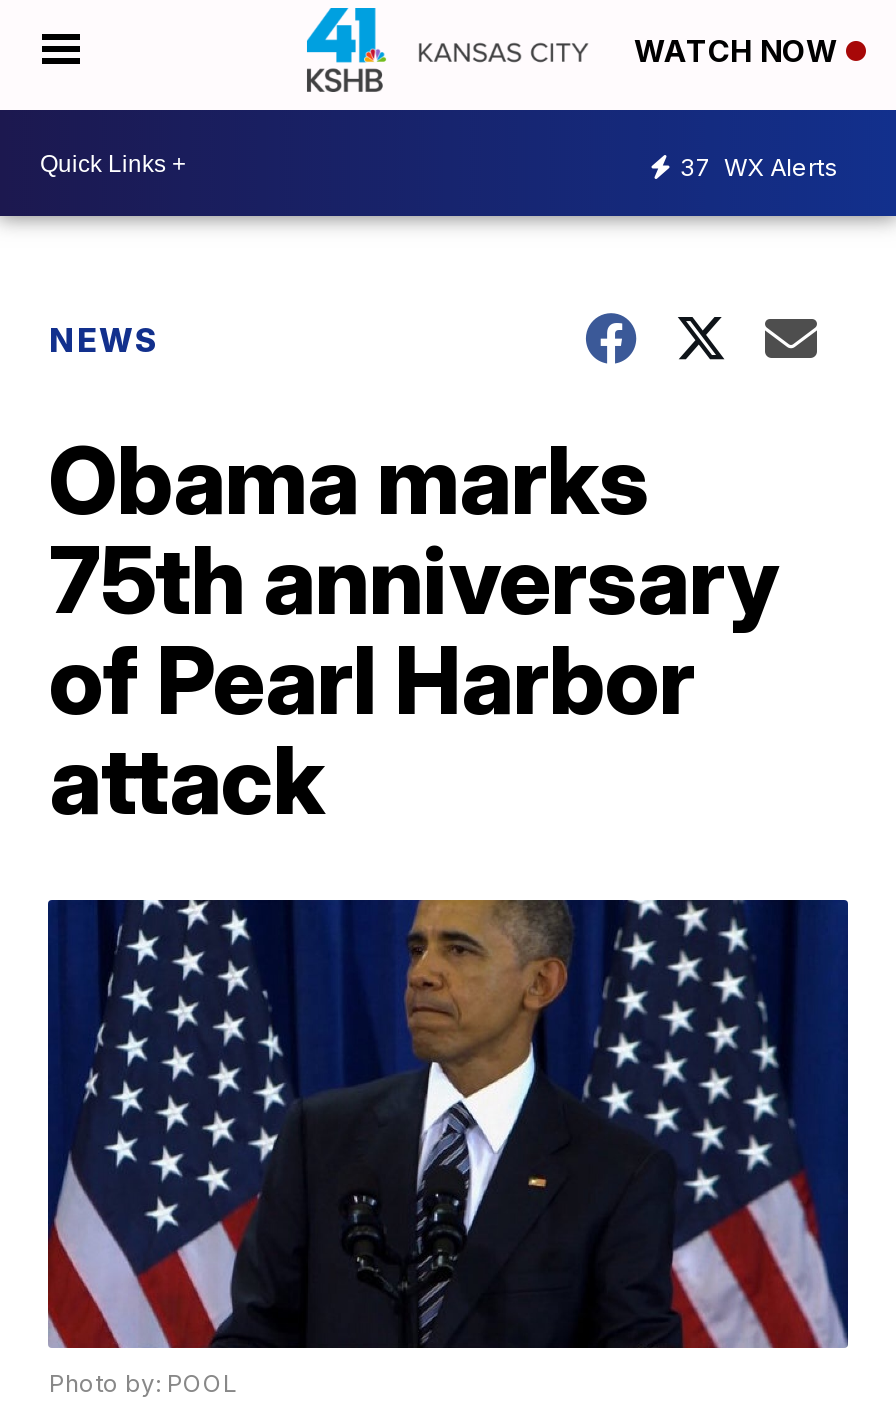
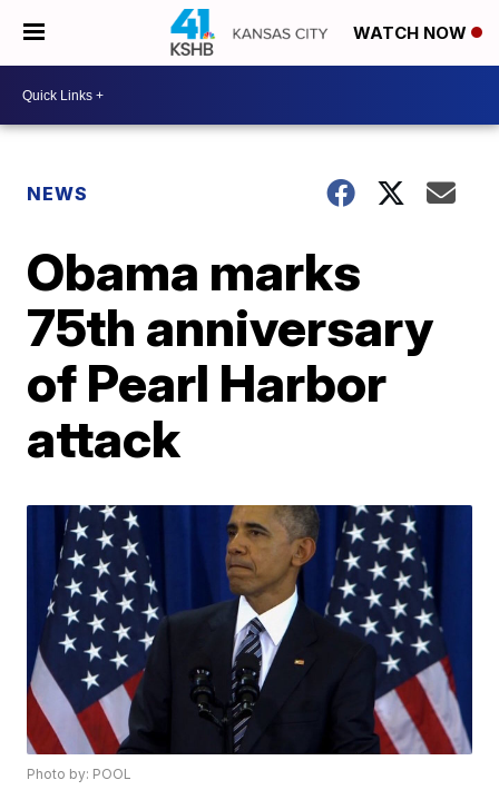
- 37 WX Alerts
